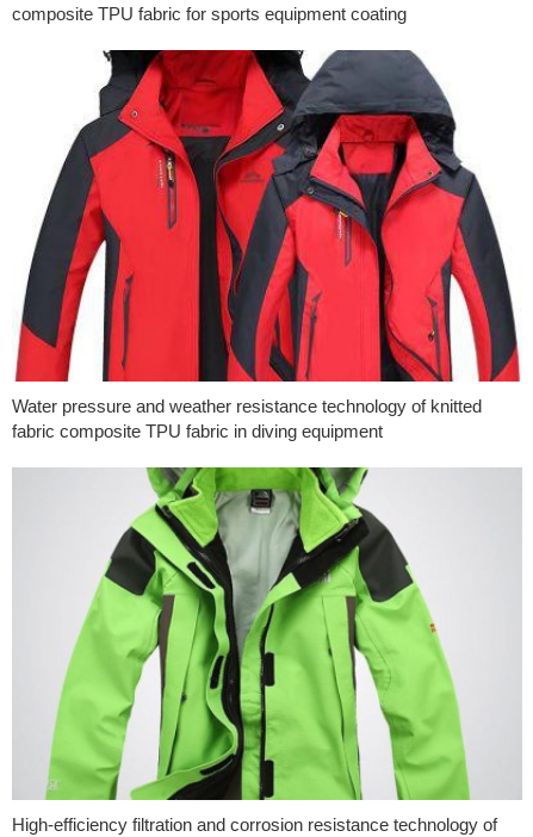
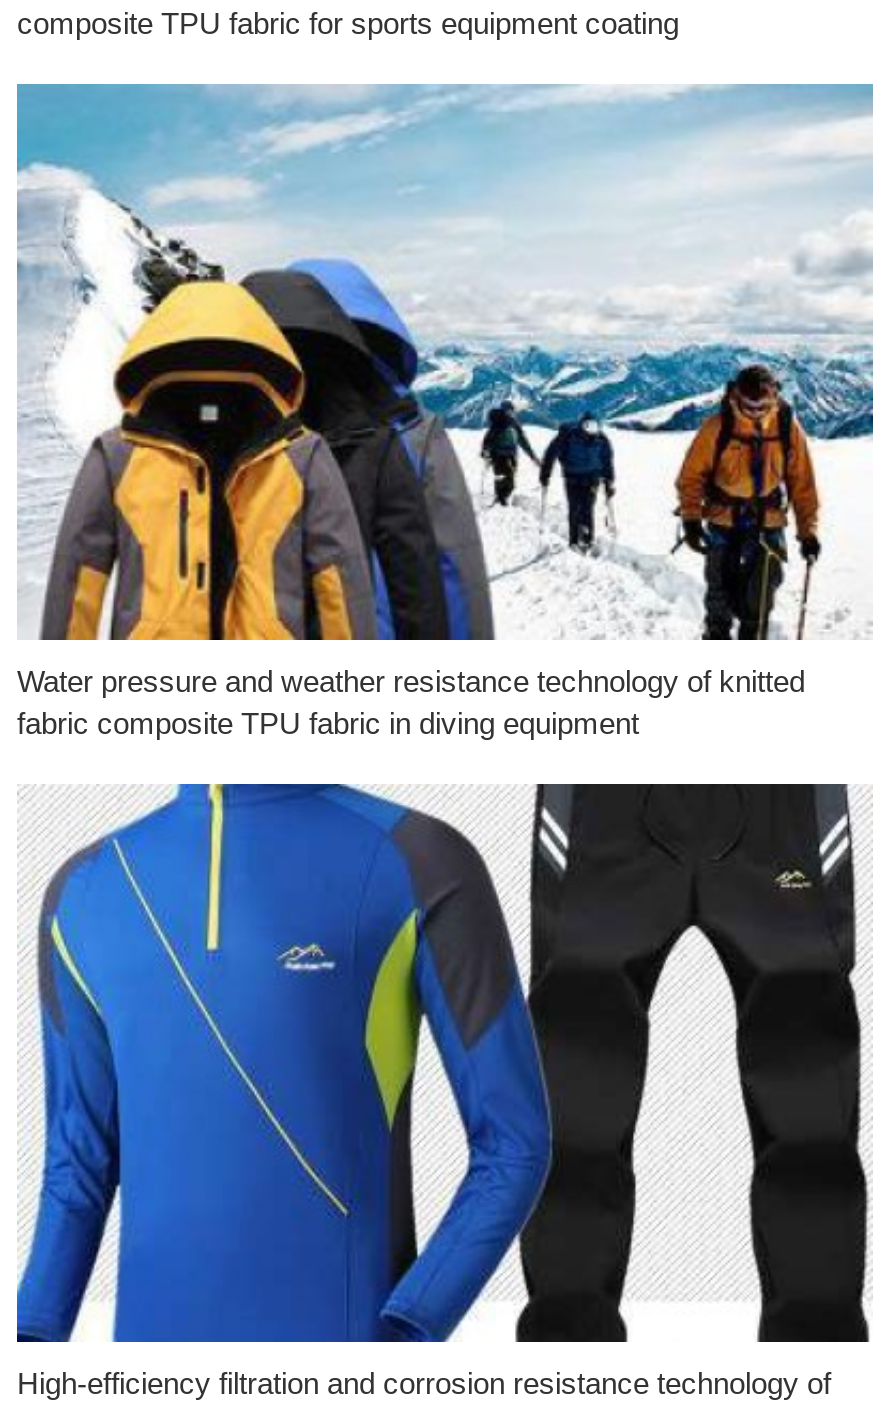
- [image]
+ [image]

- [image]
+ [image]
